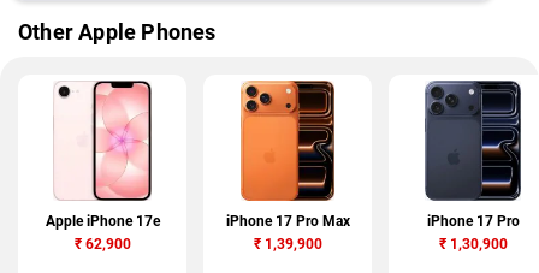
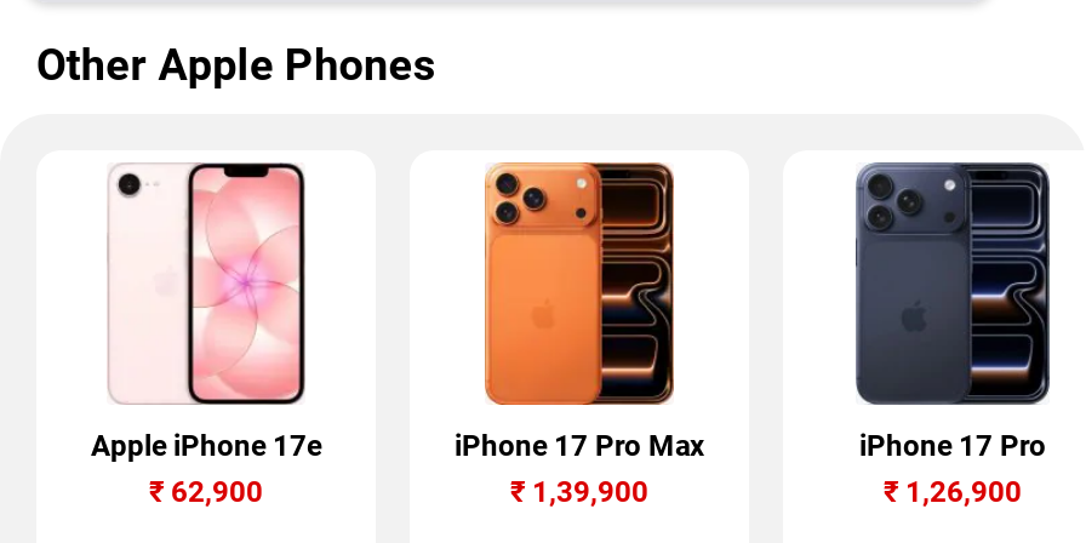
- ₹1,30,900
+ ₹1,26,900
